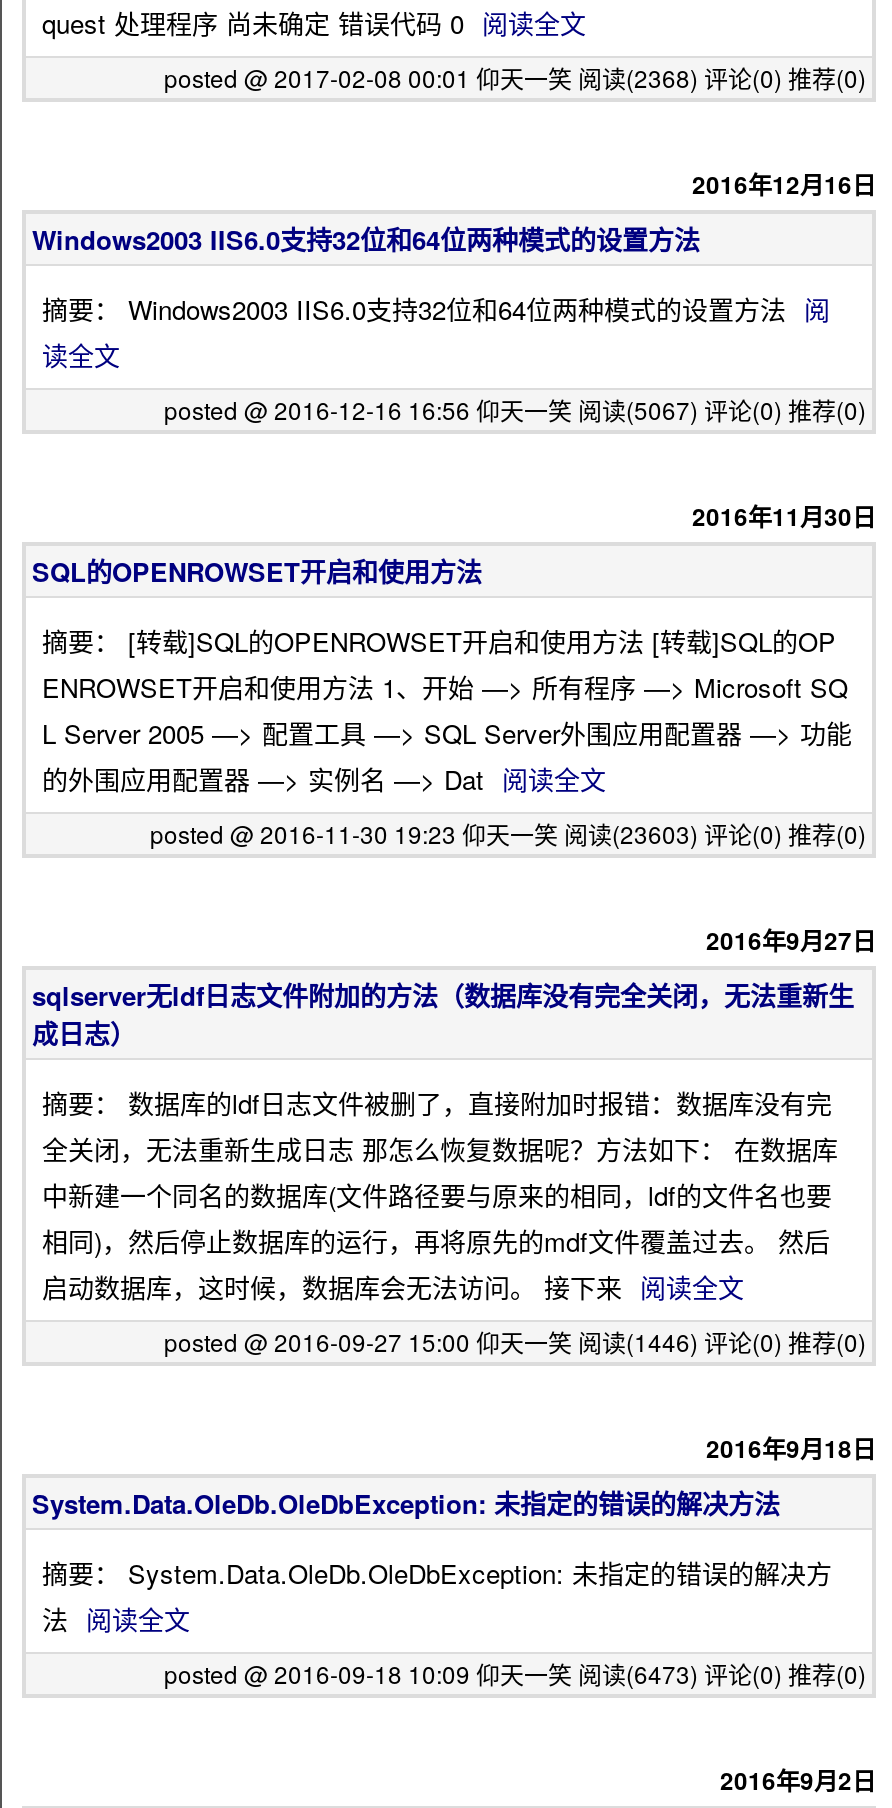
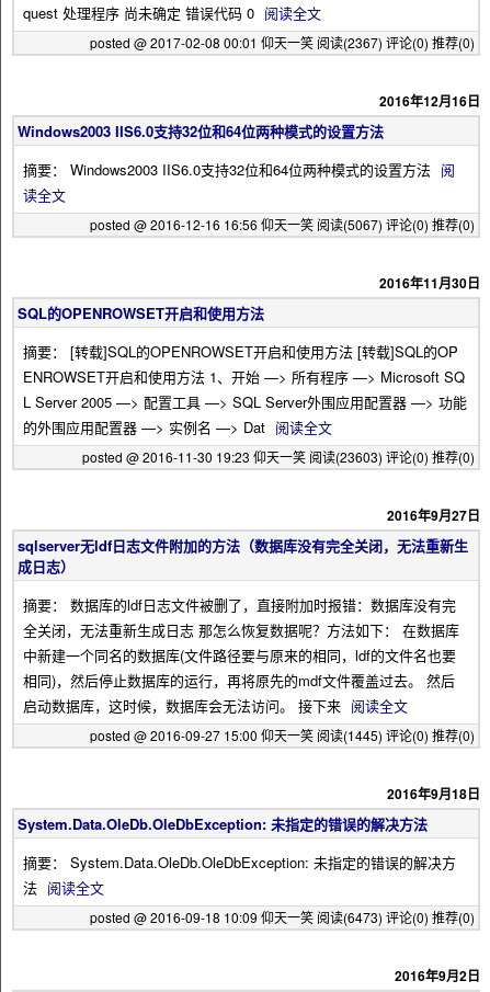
- posted @ 2017-02-08 00:01 仰天一笑阅读(2368) 评论(0) 推荐(0)
+ posted @ 2017-02-08 00:01 仰天一笑阅读(2367) 评论(0) 推荐(0)

- posted @ 2016-09-27 15:00 仰天一笑阅读(1446) 评论(0) 推荐(0)
+ posted @ 2016-09-27 15:00 仰天一笑阅读(1445) 评论(0) 推荐(0)
